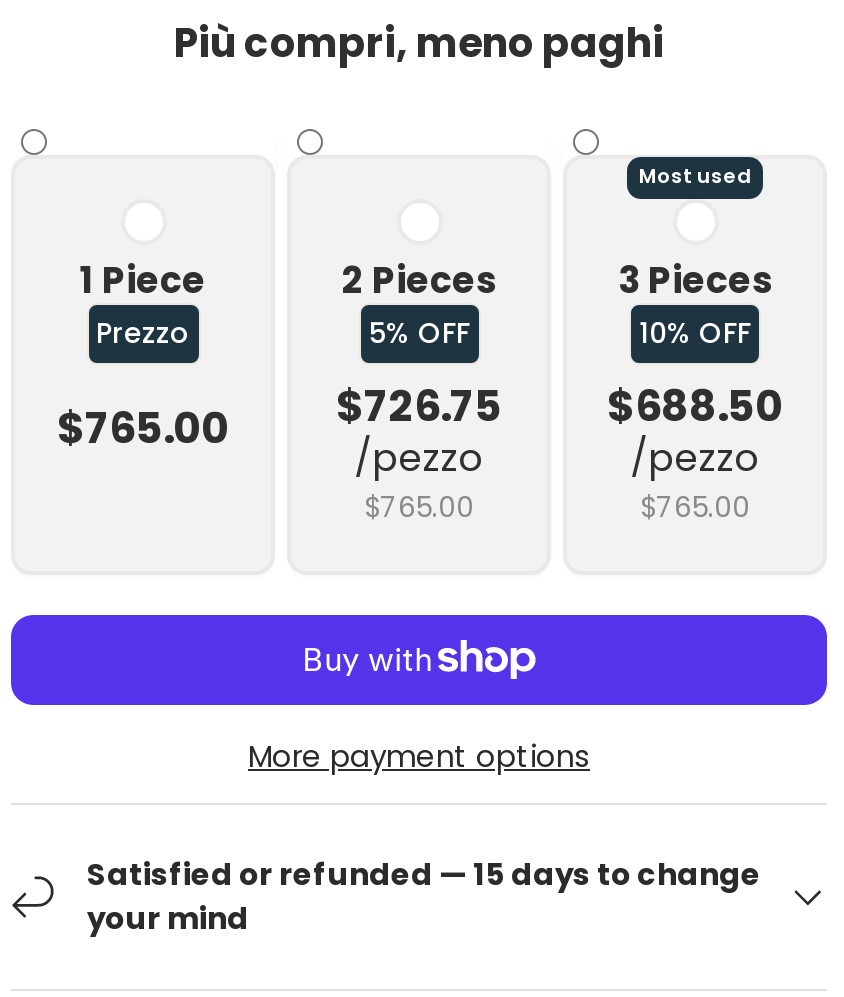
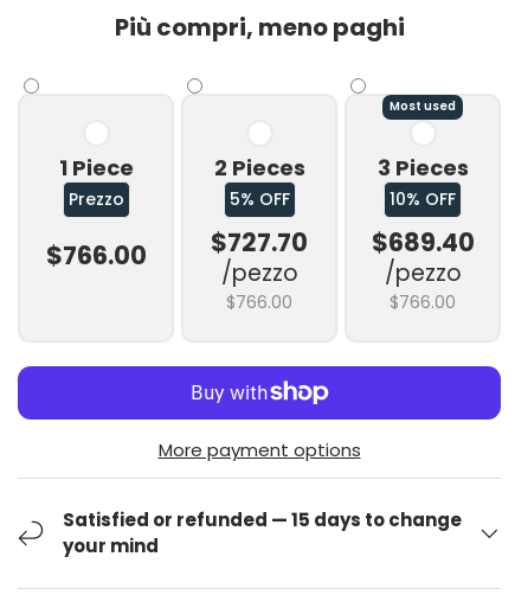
- $726.75
+ $727.70

- $688.50
+ $689.40

- $765.00
+ $766.00

- $765.00
+ $766.00

- $765.00
+ $766.00
